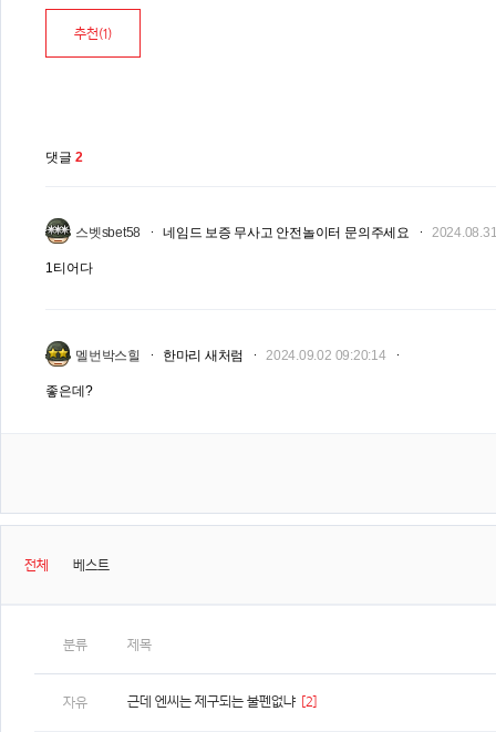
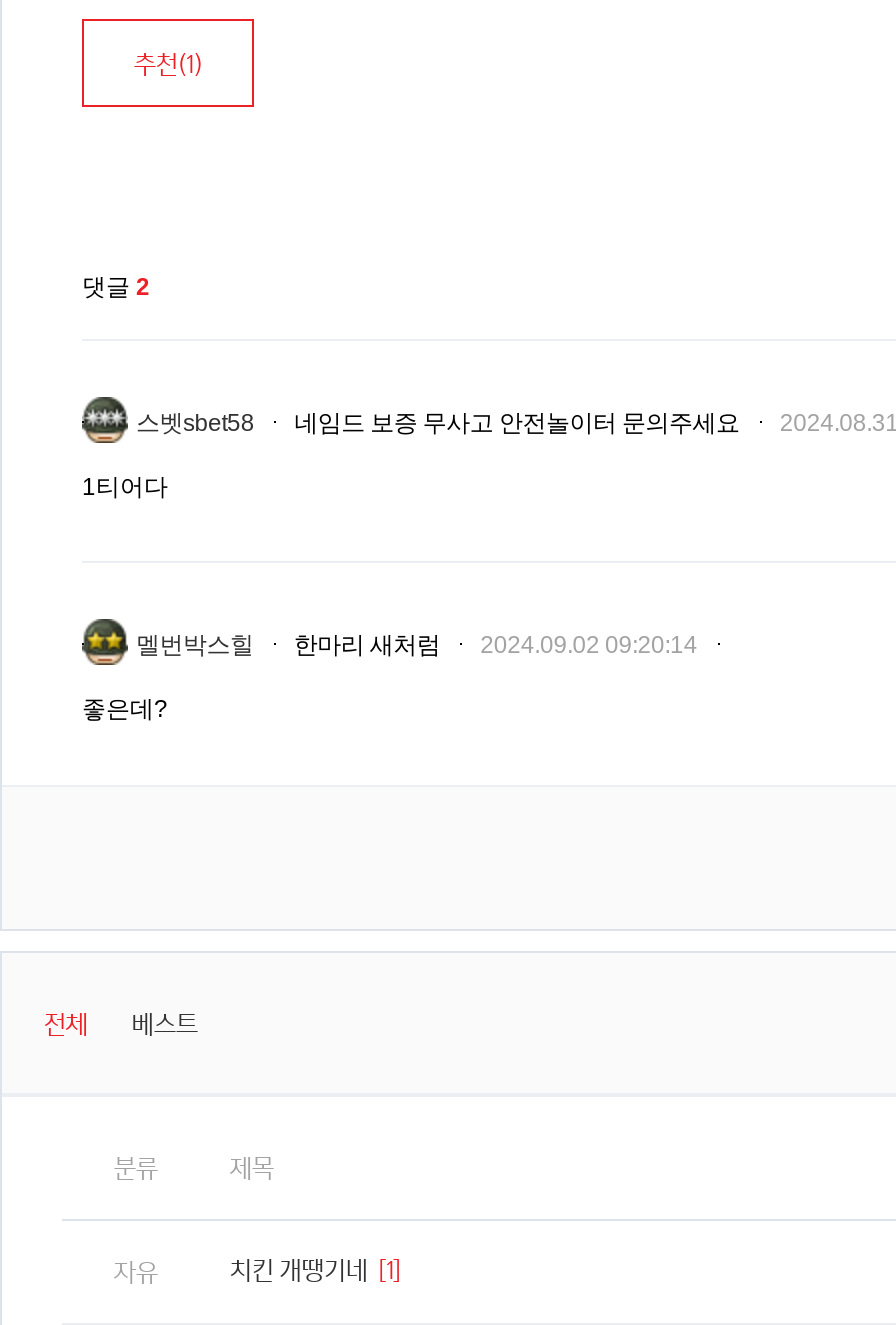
- 근데 엔씨는 제구되는 불펜없냐 [2]
+ 치킨 개땡기네 [1]
